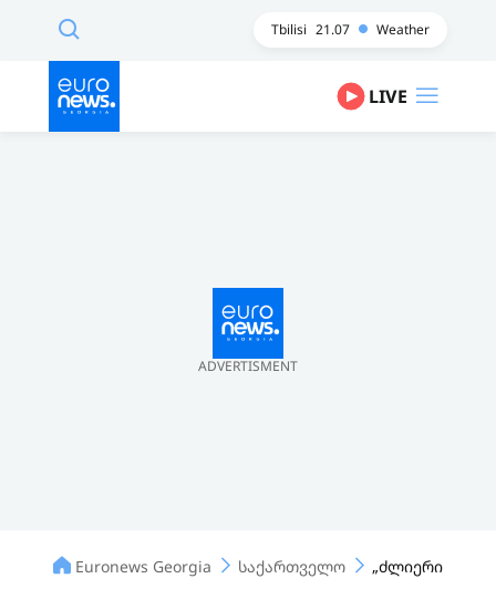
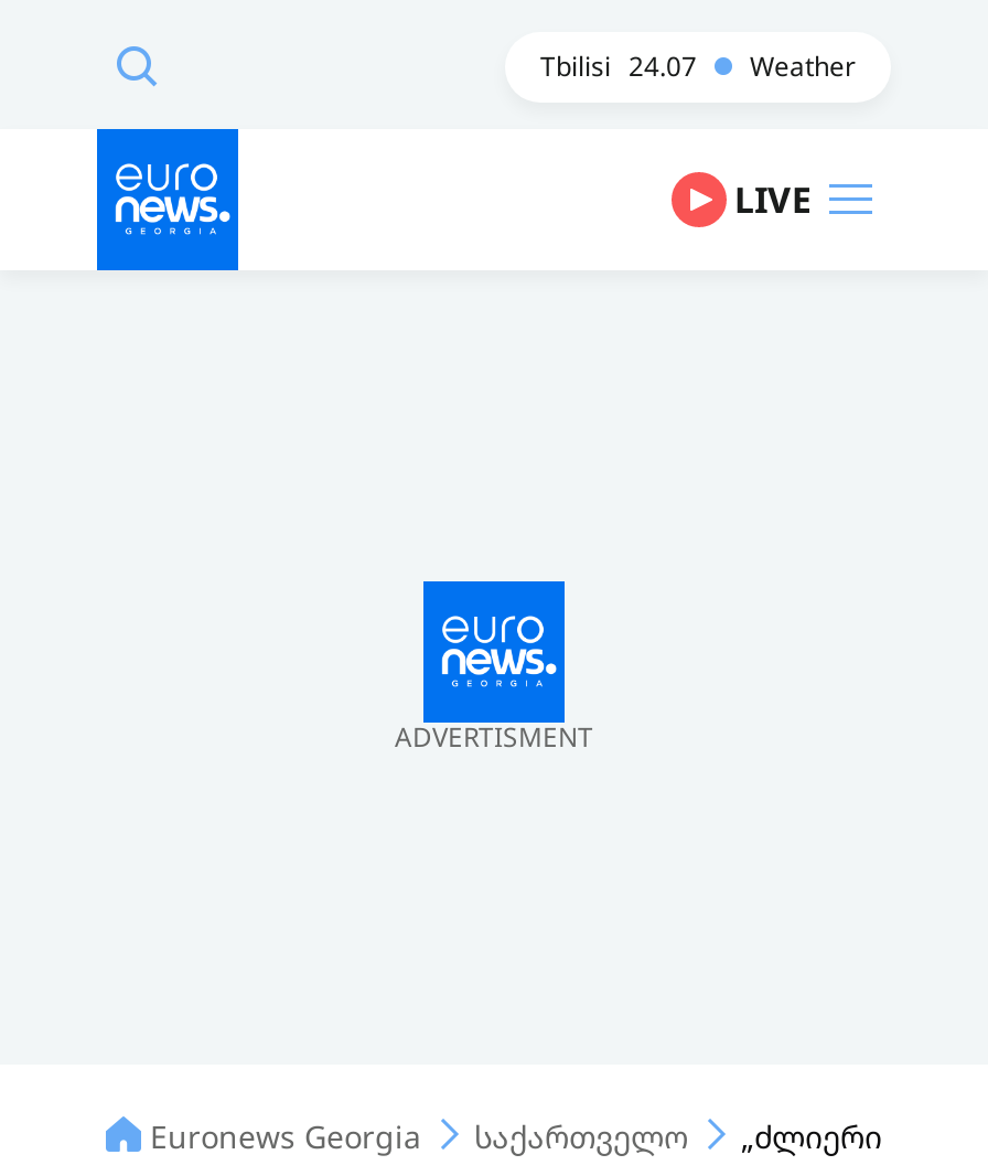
- Tbilisi 21.07 Weather
+ Tbilisi 24.07 Weather
